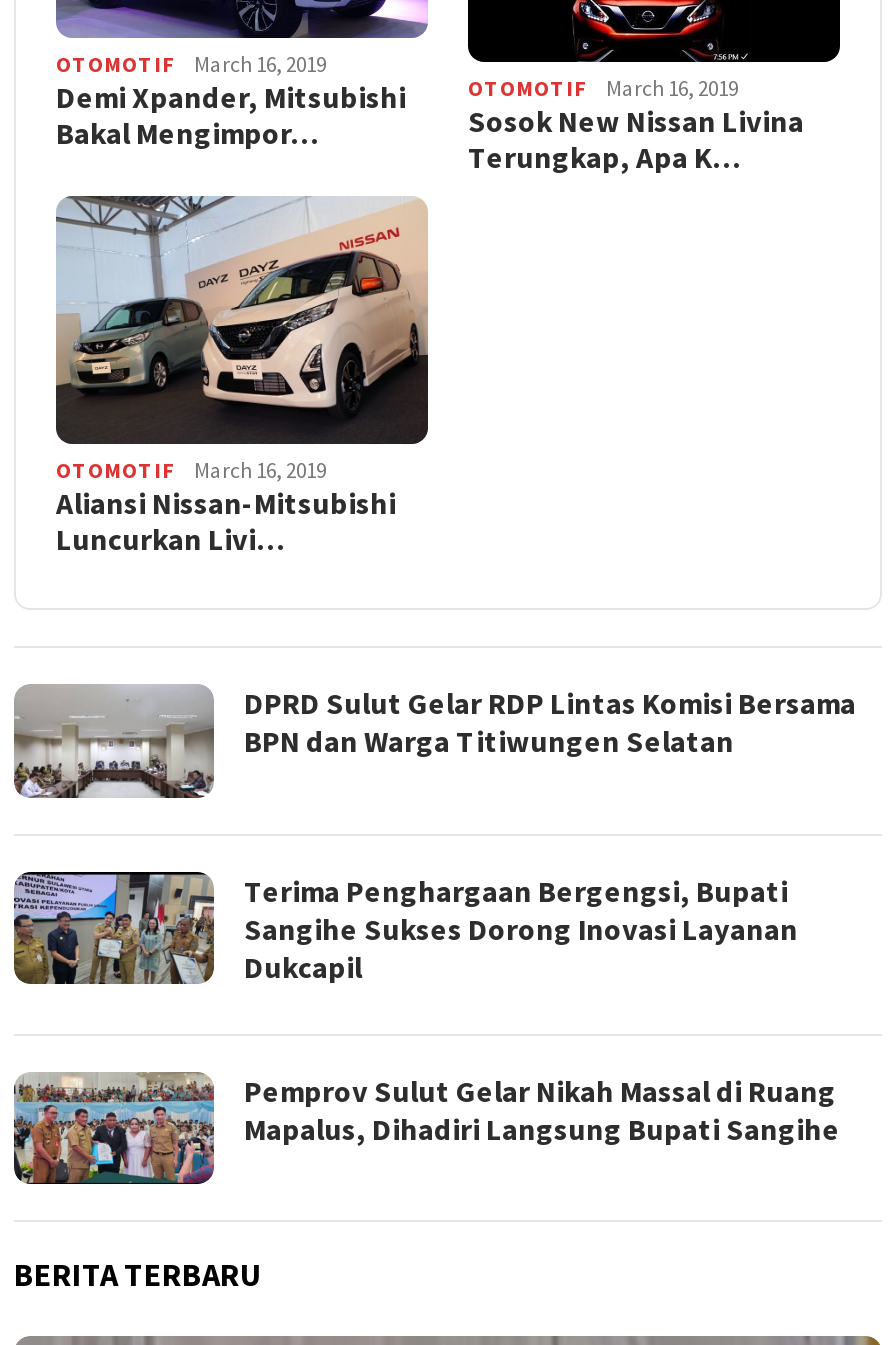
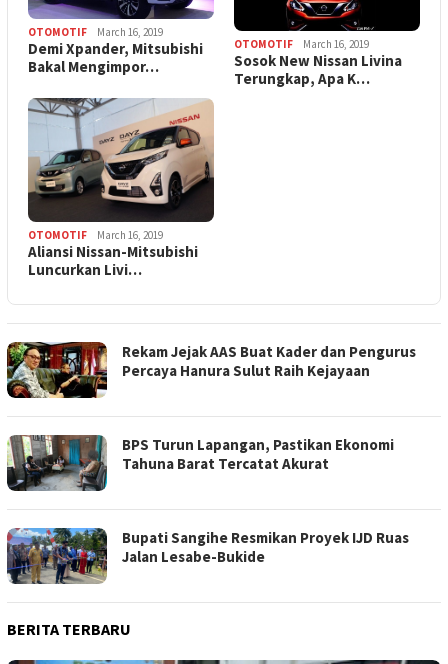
- [image]
- DPRD Sulut Gelar RDP Lintas Komisi Bersama
- BPN dan Warga Titiwungen Selatan
+ [image]
+ Rekam Jejak AAS Buat Kader dan Pengurus
+ Percaya Hanura Sulut Raih Kejayaan

- [image]
- Terima Penghargaan Bergengsi, Bupati
- Sangihe Sukses Dorong Inovasi Layanan
- Dukcapil
+ [image]
+ BPS Turun Lapangan, Pastikan Ekonomi
+ Tahuna Barat Tercatat Akurat

- [image]
- Pemprov Sulut Gelar Nikah Massal di Ruang
- Mapalus, Dihadiri Langsung Bupati Sangihe
+ [image]
+ Bupati Sangihe Resmikan Proyek IJD Ruas
+ Jalan Lesabe-Bukide
